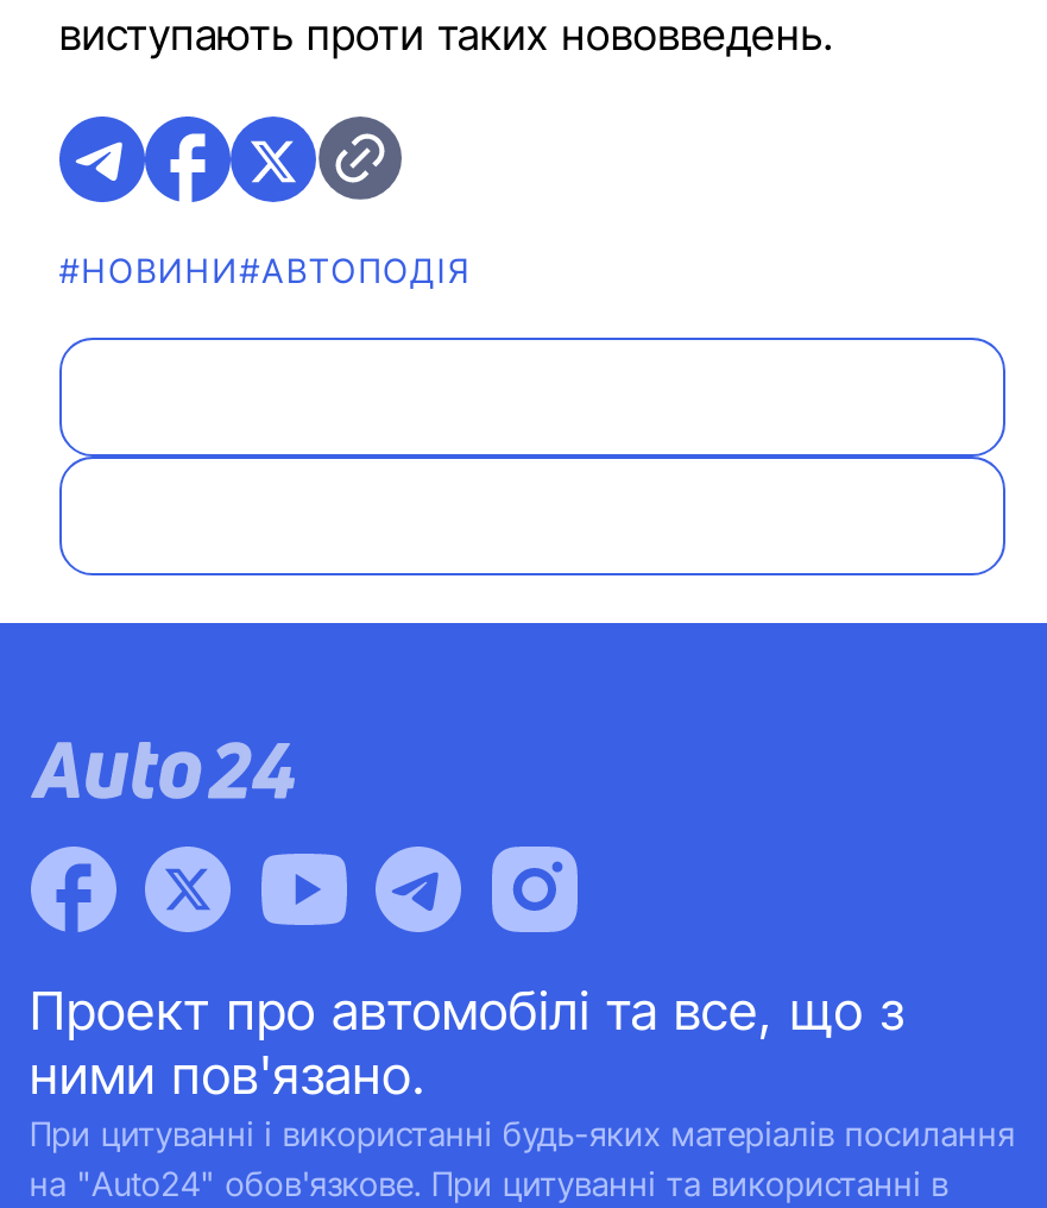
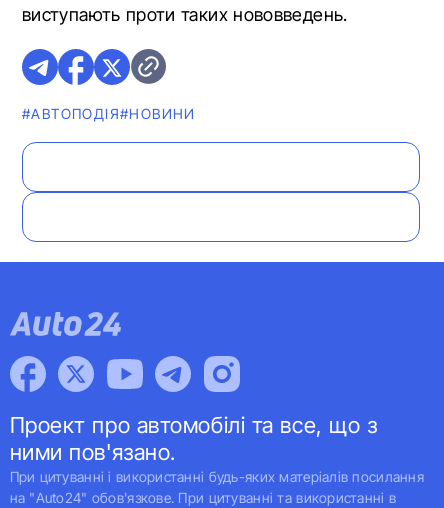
- #НОВИНИ#АВТОПОДІЯ
+ #АВТОПОДІЯ#НОВИНИ
